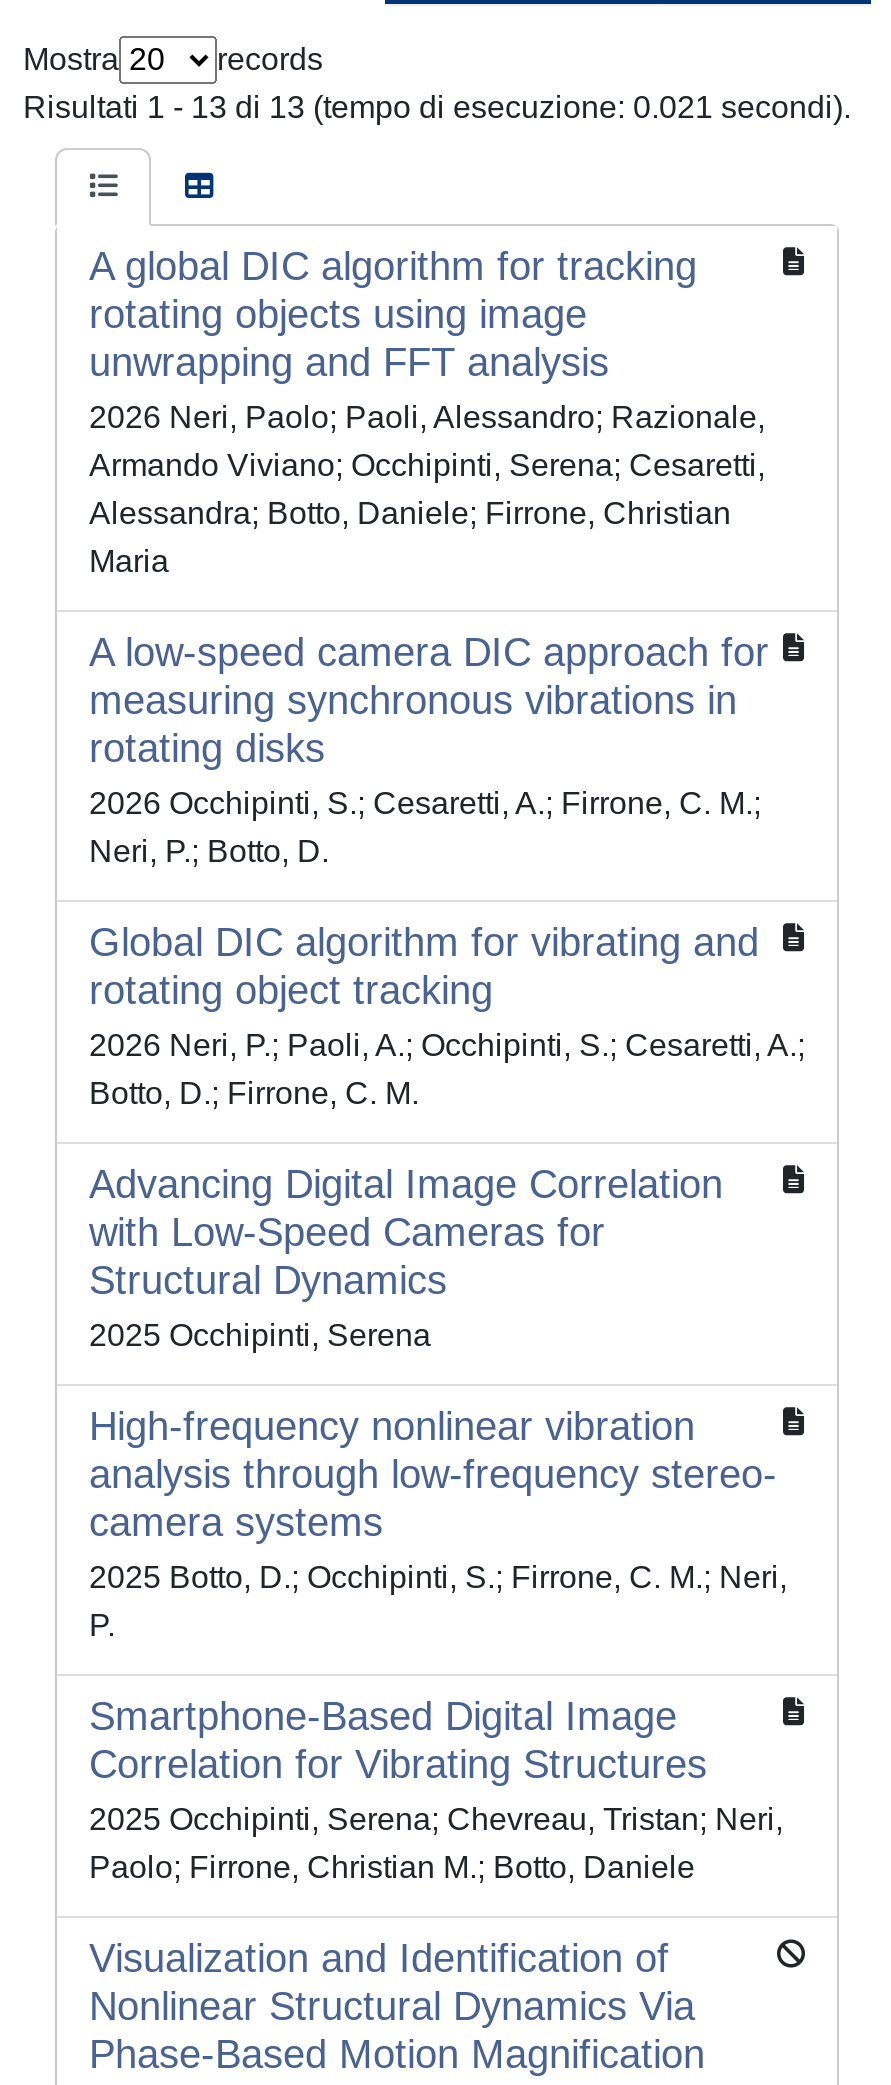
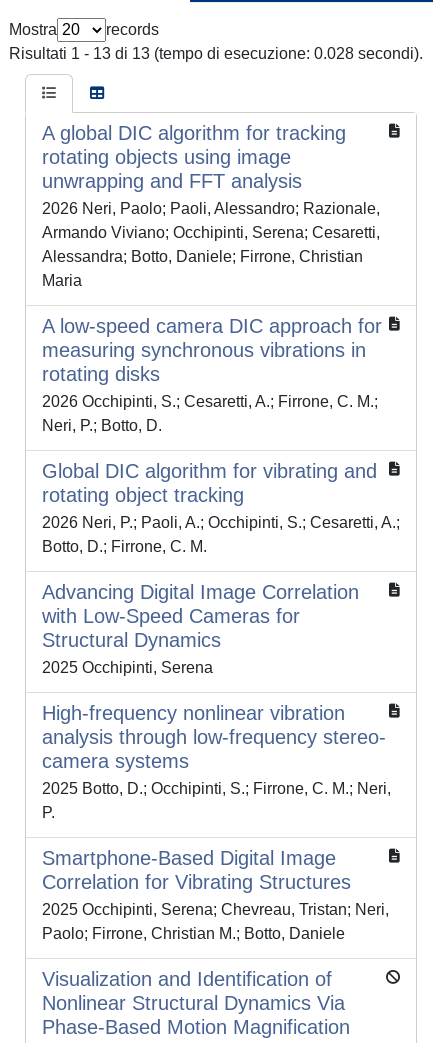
- Risultati 1 - 13 di 13 (tempo di esecuzione: 0.021 secondi).
+ Risultati 1 - 13 di 13 (tempo di esecuzione: 0.028 secondi).
